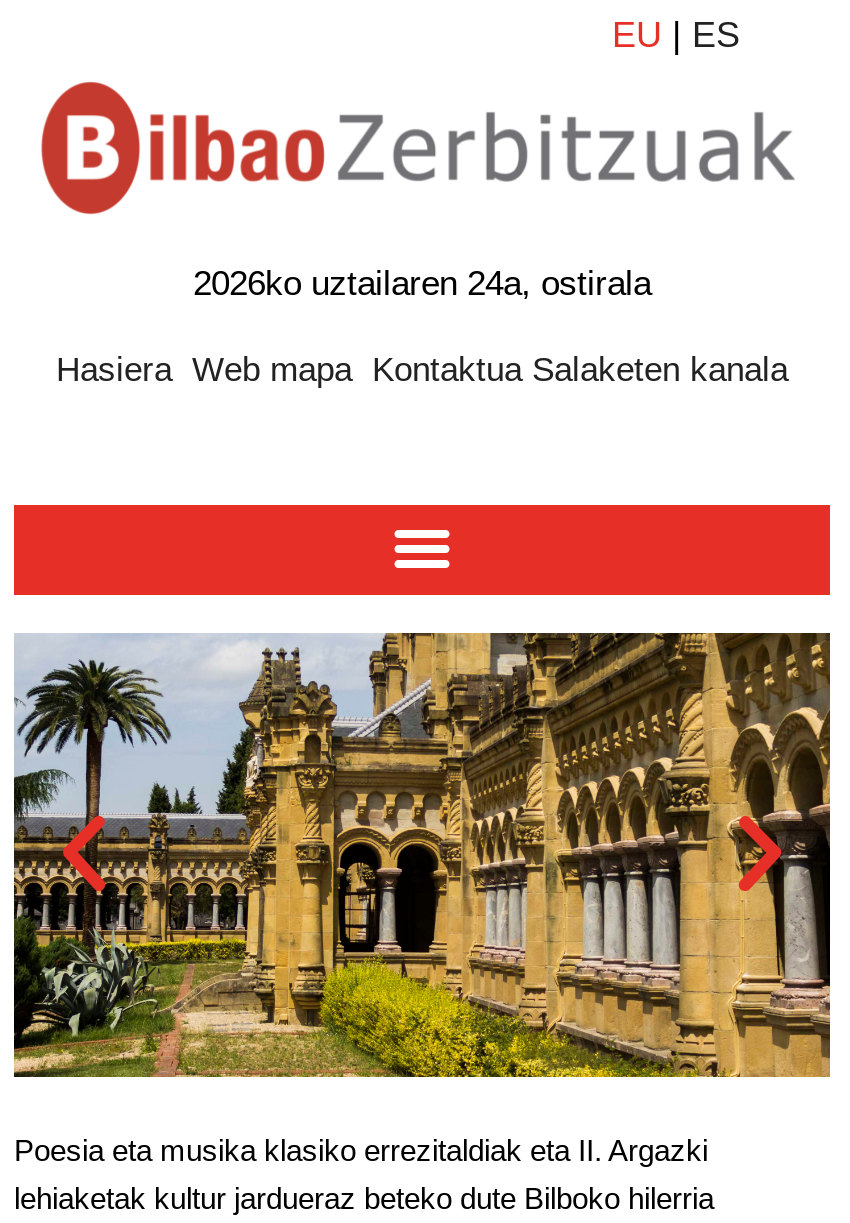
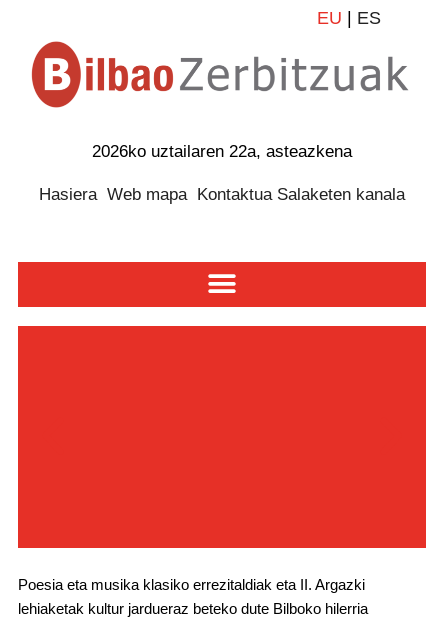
- 2026ko uztailaren 24a, ostirala
+ 2026ko uztailaren 22a, asteazkena

- [image]
